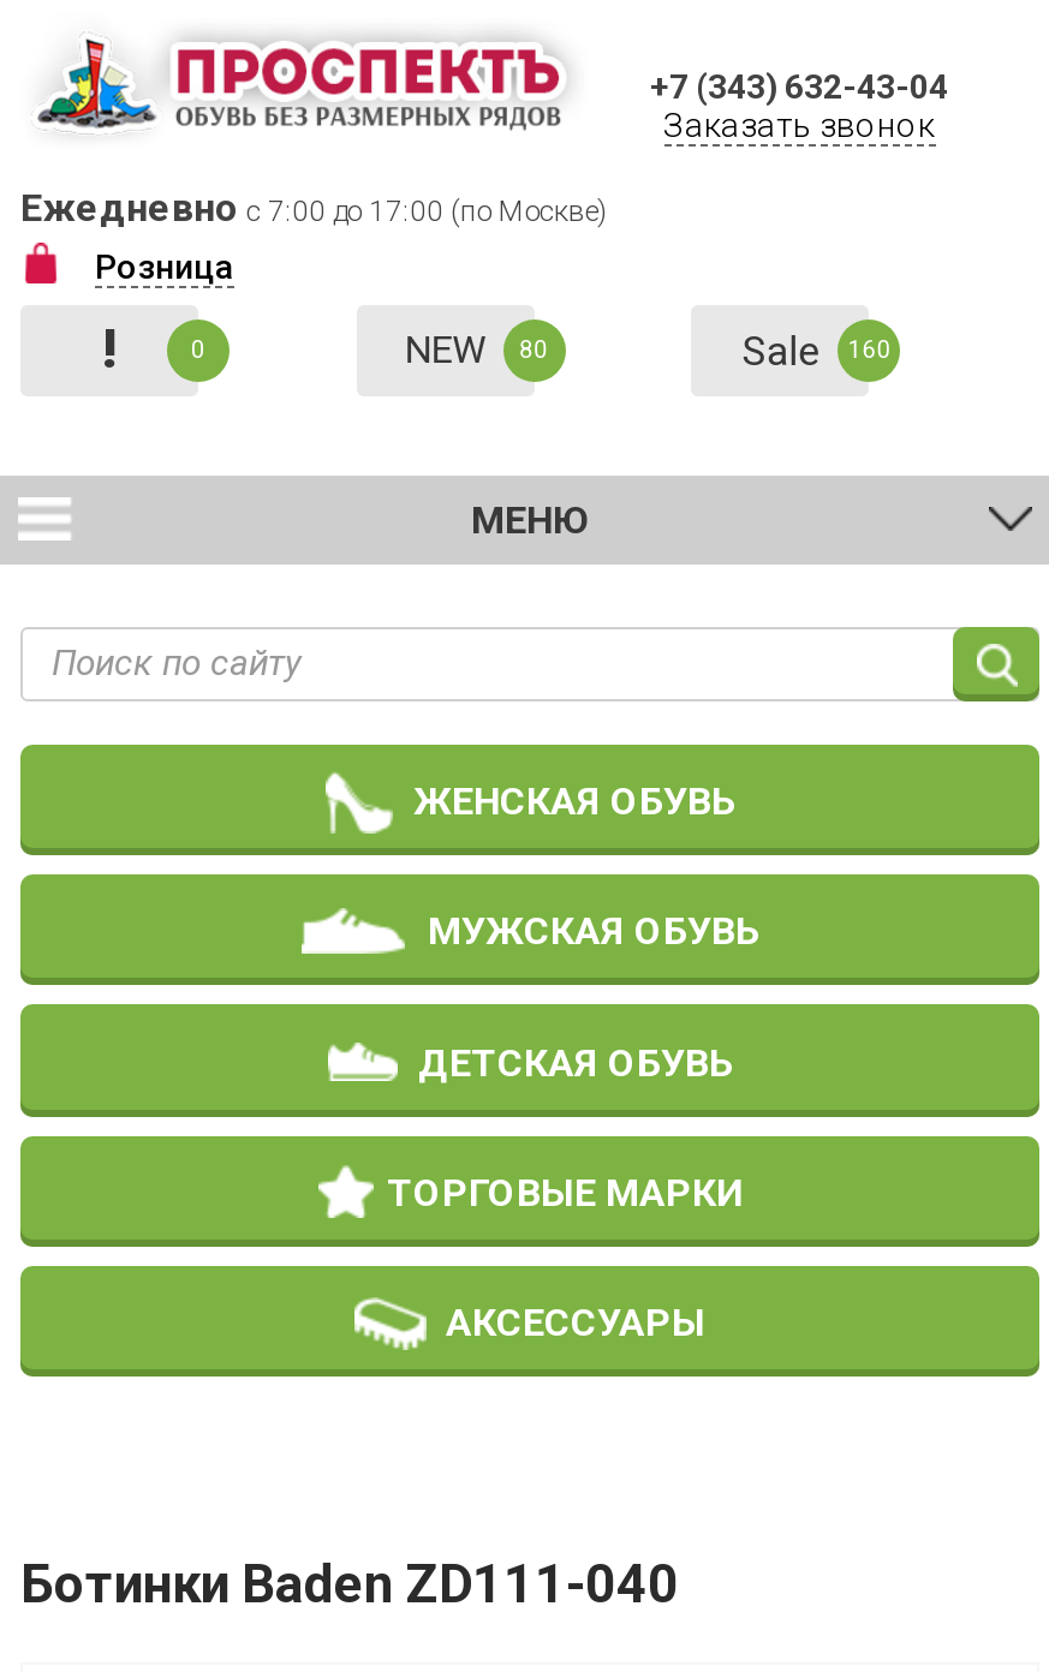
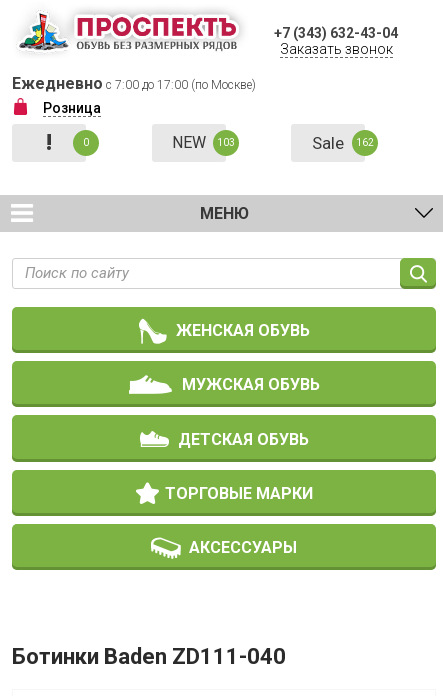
- NEW 80
+ NEW 103

- Sale 160
+ Sale 162
